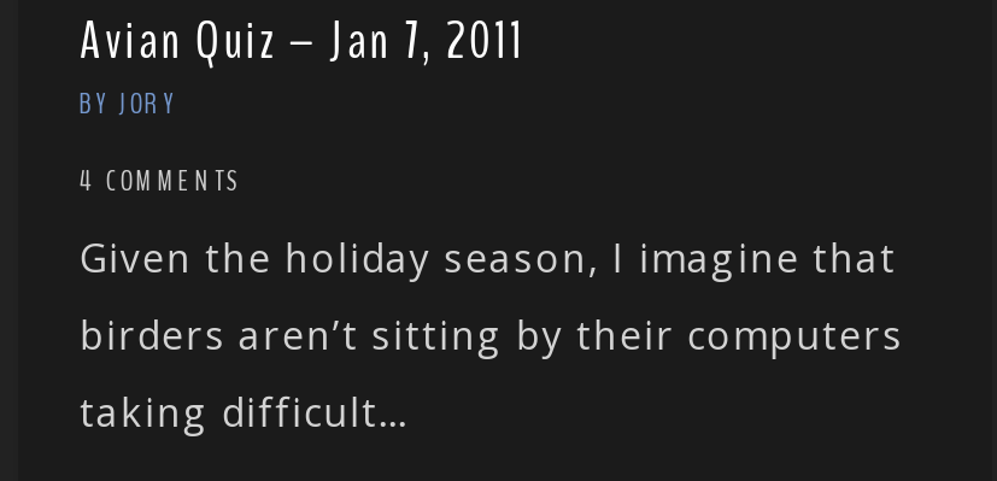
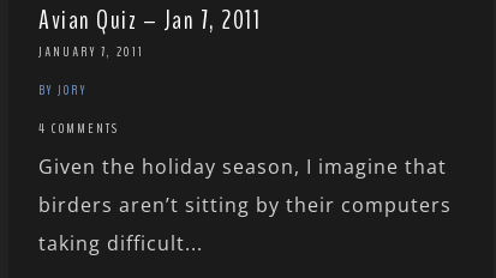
+ JANUARY 7, 2011
